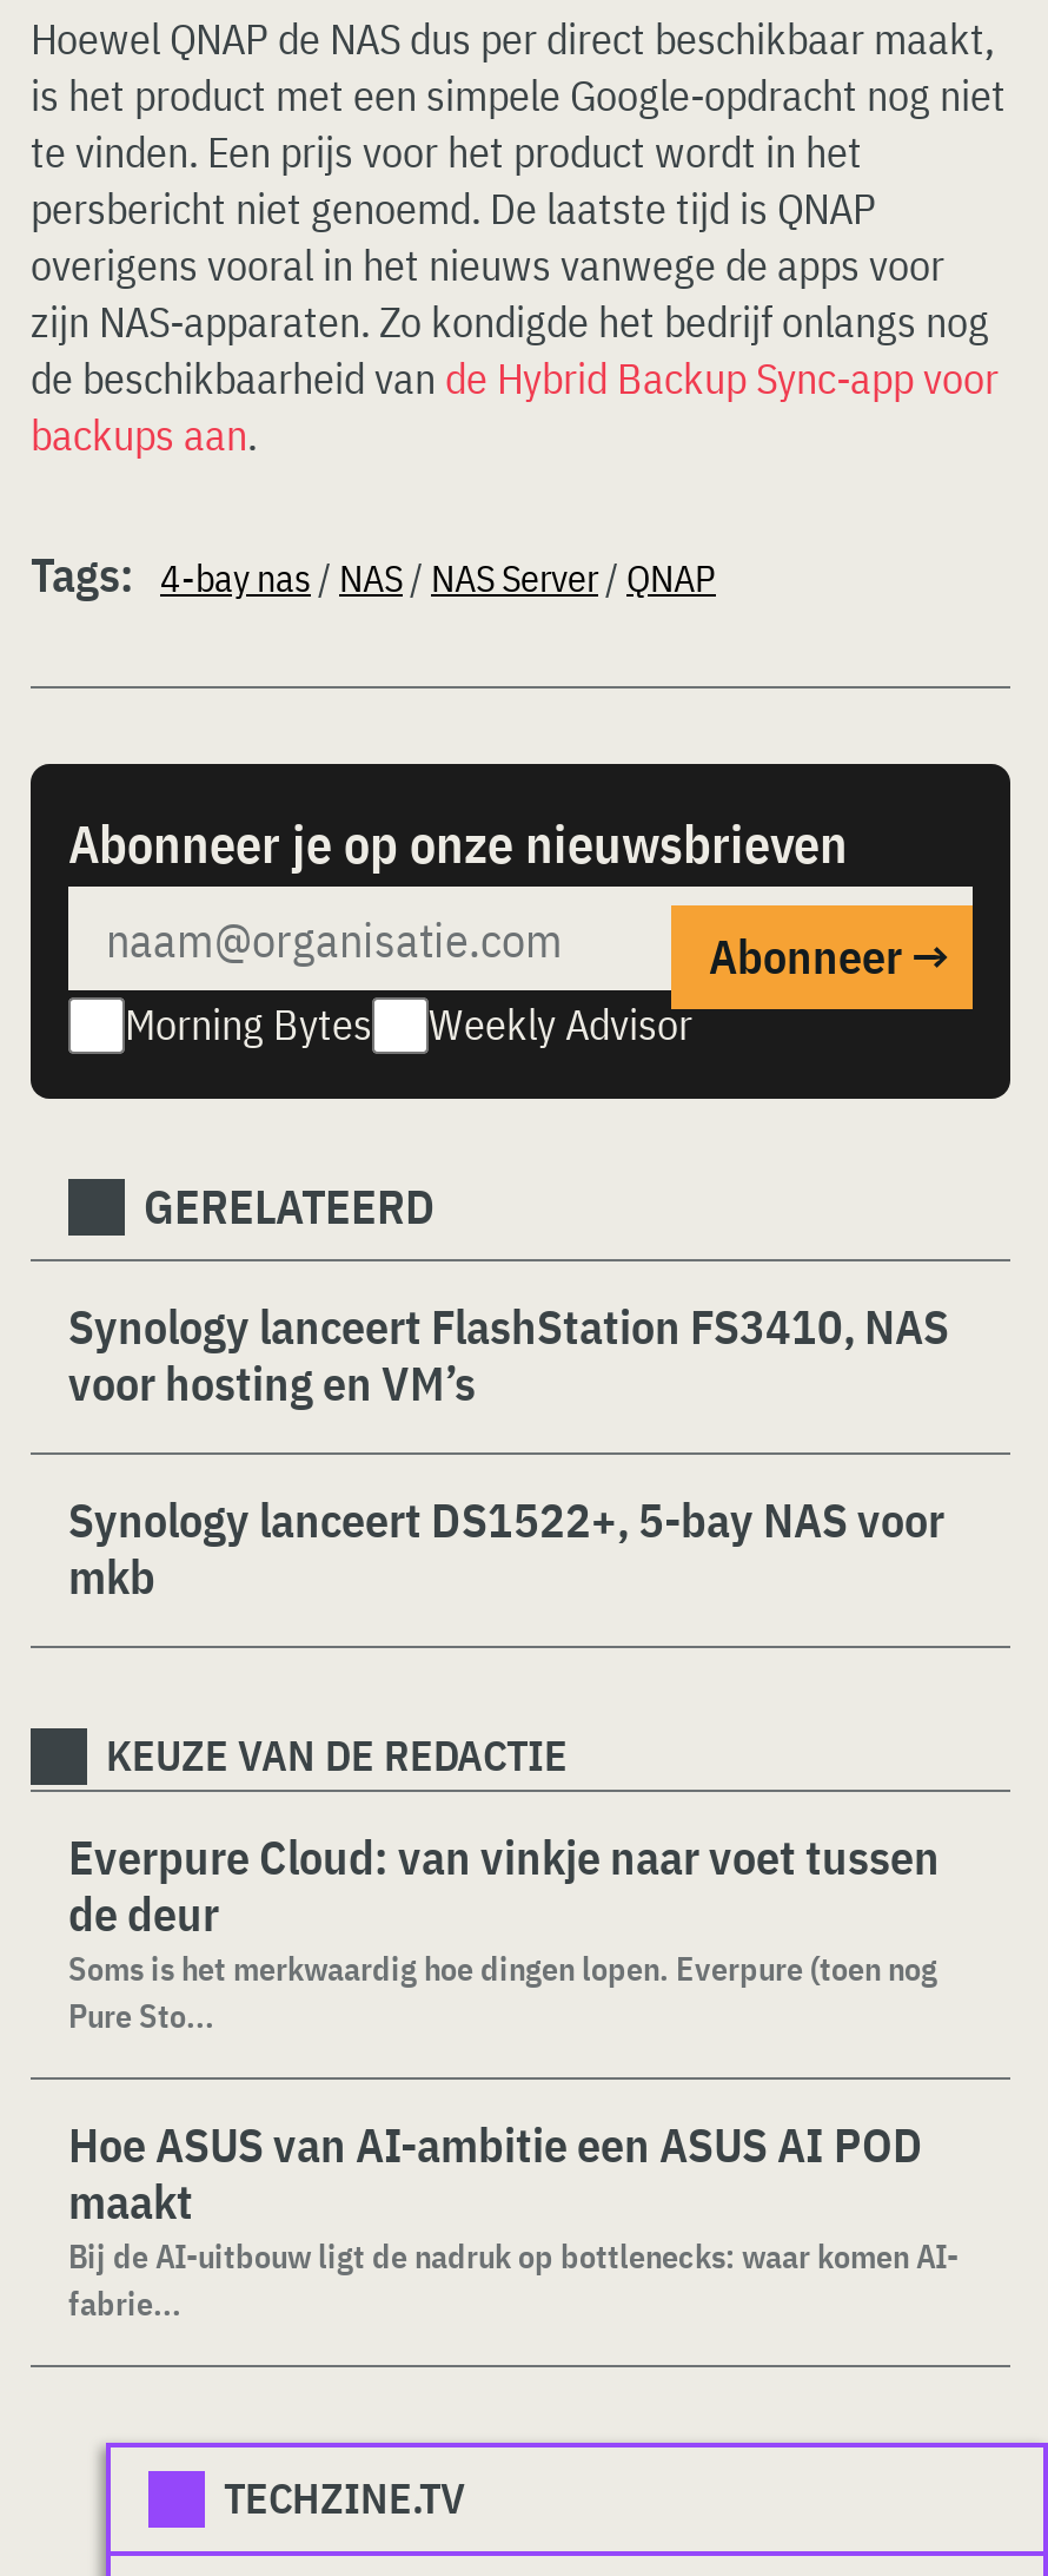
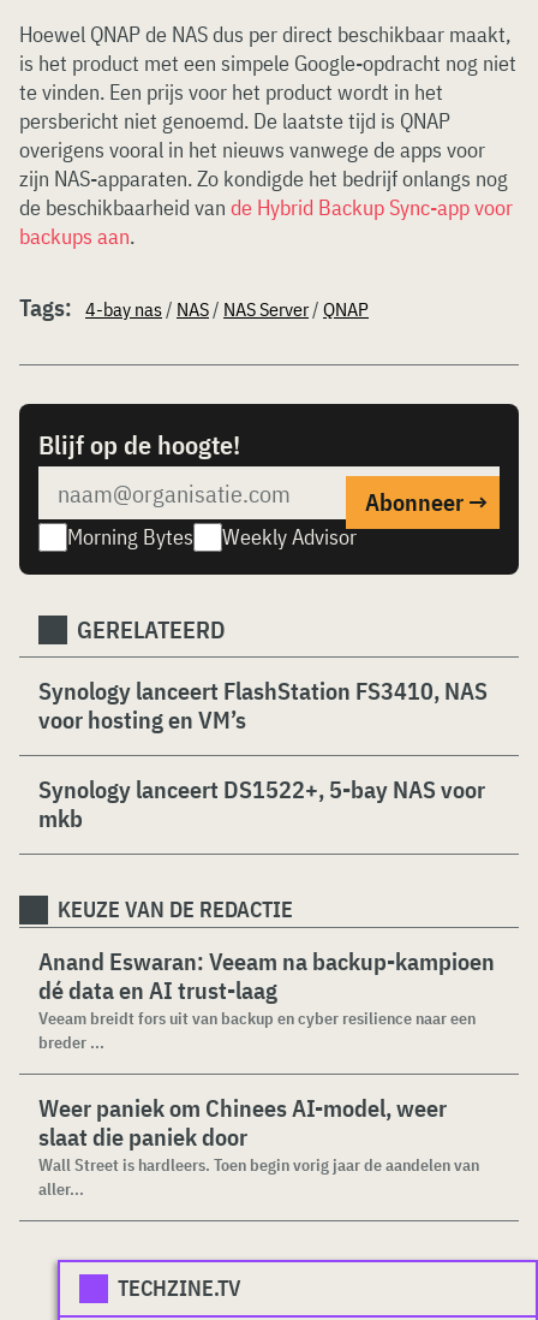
- Abonneer je op onze nieuwsbrieven
+ Blijf op de hoogte!

- Everpure Cloud: van vinkje naar voet tussen
- de deur
- Soms is het merkwaardig hoe dingen lopen. Everpure (toen nog
- Pure Sto...
+ Anand Eswaran: Veeam na backup-kampioen
+ dé data en AI trust-laag
+ Veeam breidt fors uit van backup en cyber resilience naar een
+ breder ...

- Hoe ASUS van AI-ambitie een ASUS AI POD
- maakt
- Bij de AI-uitbouw ligt de nadruk op bottlenecks: waar komen AI-
- fabrie...
+ Weer paniek om Chinees AI-model, weer
+ slaat die paniek door
+ Wall Street is hardleers. Toen begin vorig jaar de aandelen van
+ aller...
